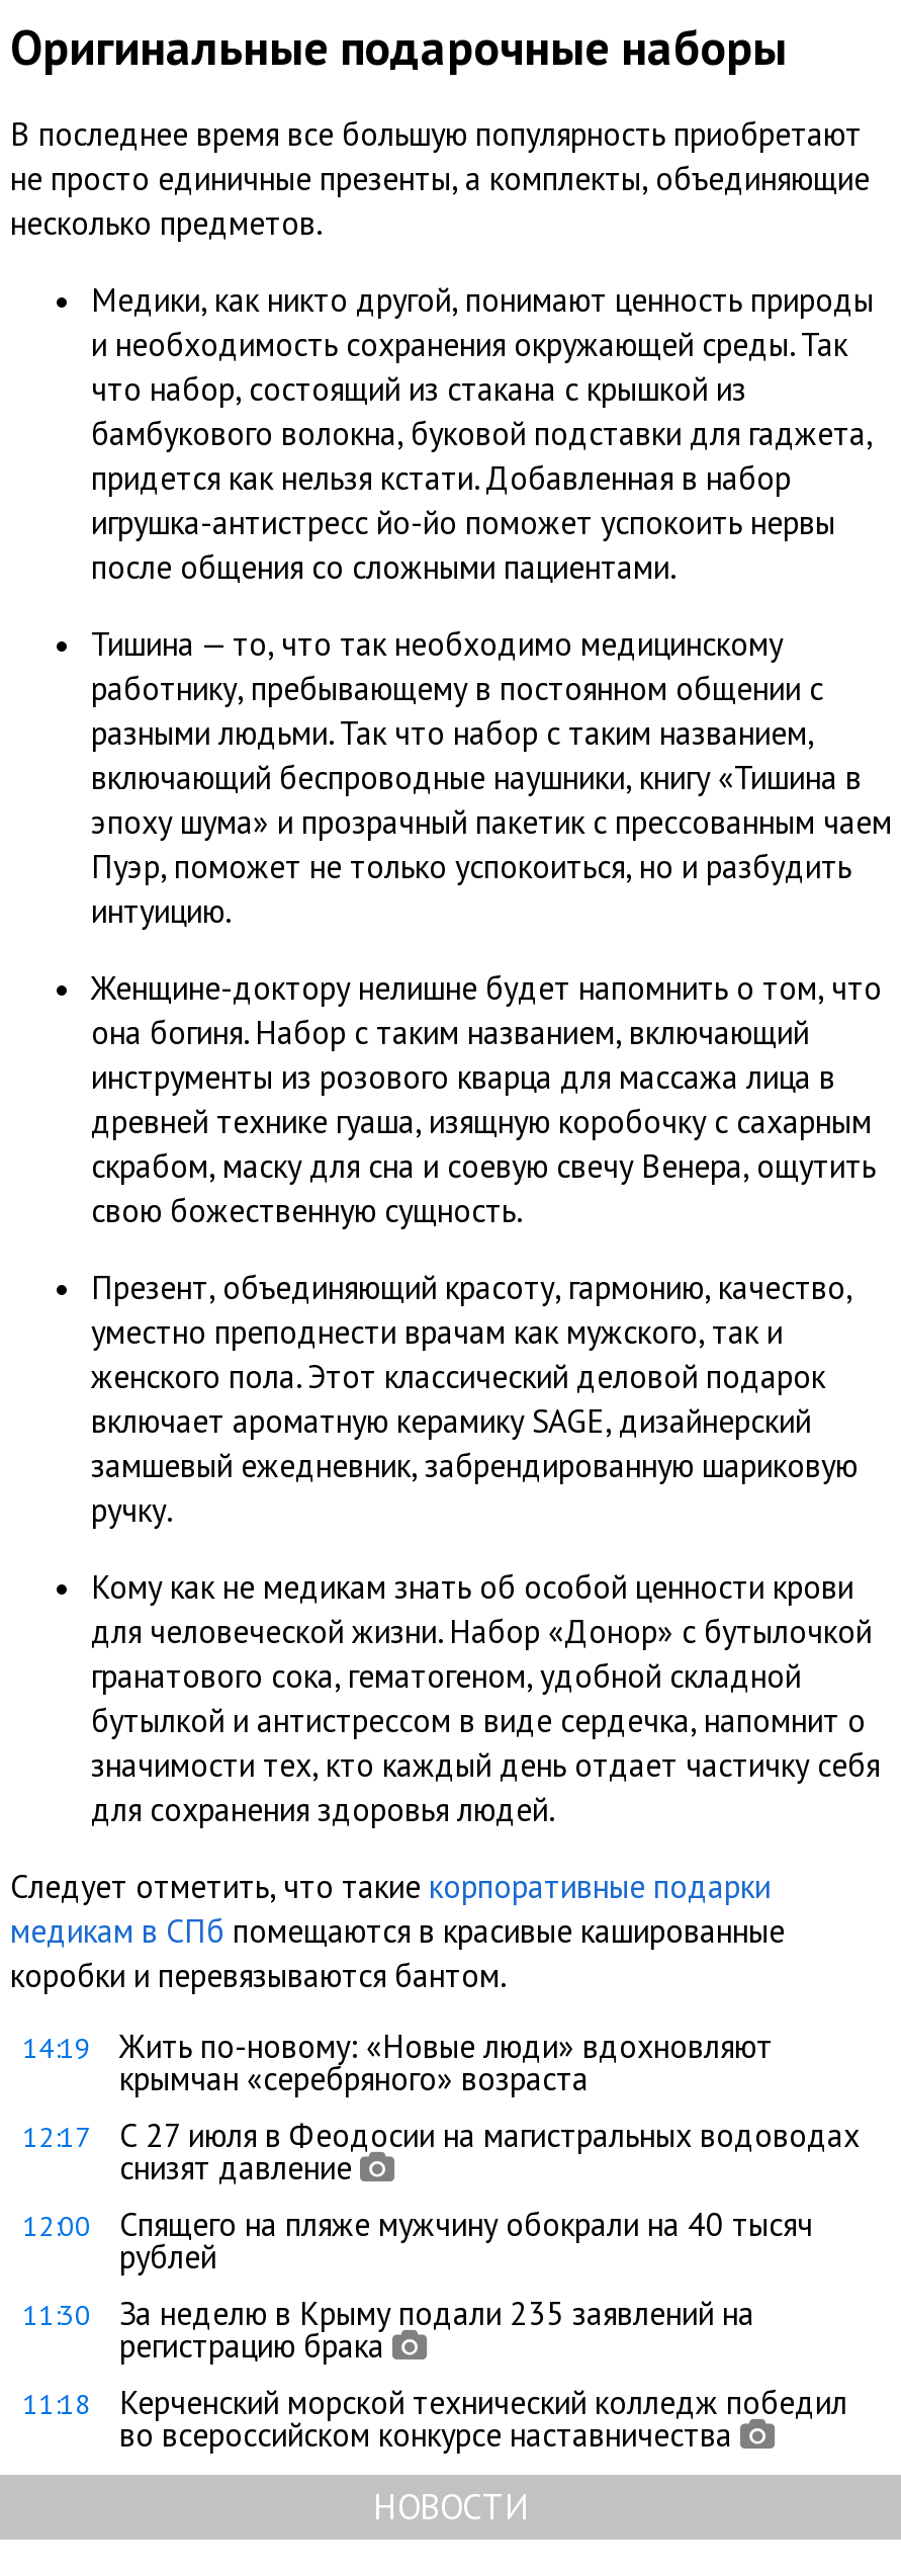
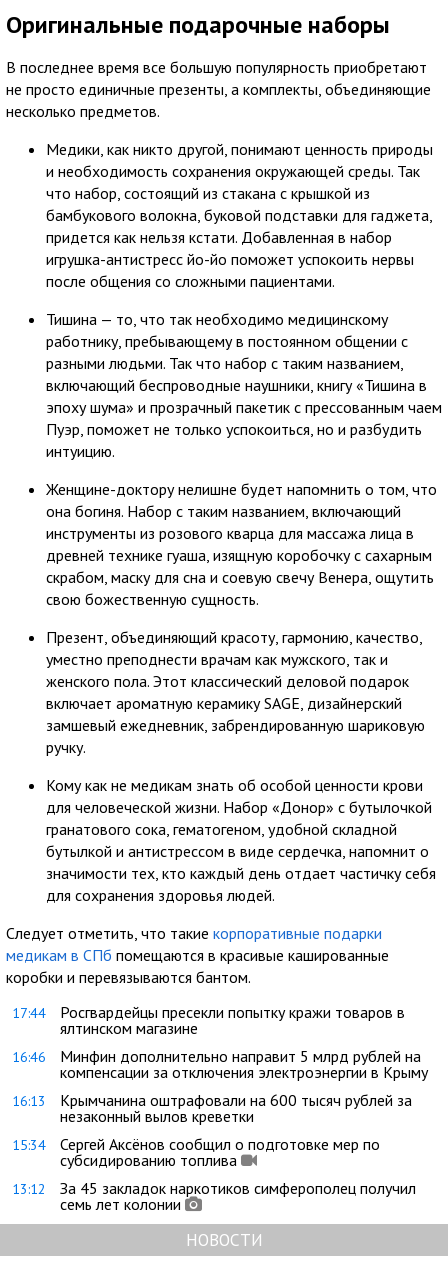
- 14:19
- Жить по-новому: «Новые люди» вдохновляют
- крымчан «серебряного» возраста
+ 17:44
+ Росгвардейцы пресекли попытку кражи товаров в
+ ялтинском магазине

- 12:17
- С 27 июля в Феодосии на магистральных водоводах
- снизят давление
+ 16:46
+ Минфин дополнительно направит 5 млрд рублей на
+ компенсации за отключения электроэнергии в Крыму

- 12:00
- Спящего на пляже мужчину обокрали на 40 тысяч
- рублей
+ 16:13
+ Крымчанина оштрафовали на 600 тысяч рублей за
+ незаконный вылов креветки

- 11:30
- За неделю в Крыму подали 235 заявлений на
- регистрацию брака
+ 15:34
+ Сергей Аксёнов сообщил о подготовке мер по
+ субсидированию топлива

- 11:18
- Керченский морской технический колледж победил
- во всероссийском конкурсе наставничества
+ 13:12
+ За 45 закладок наркотиков симферополец получил
+ семь лет колонии
